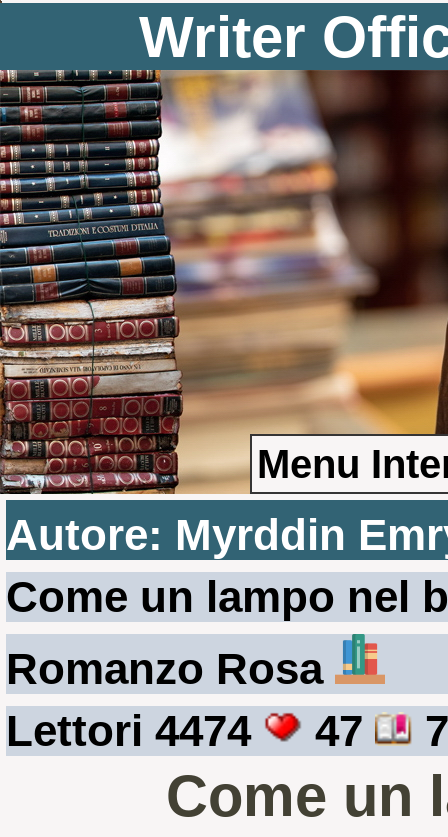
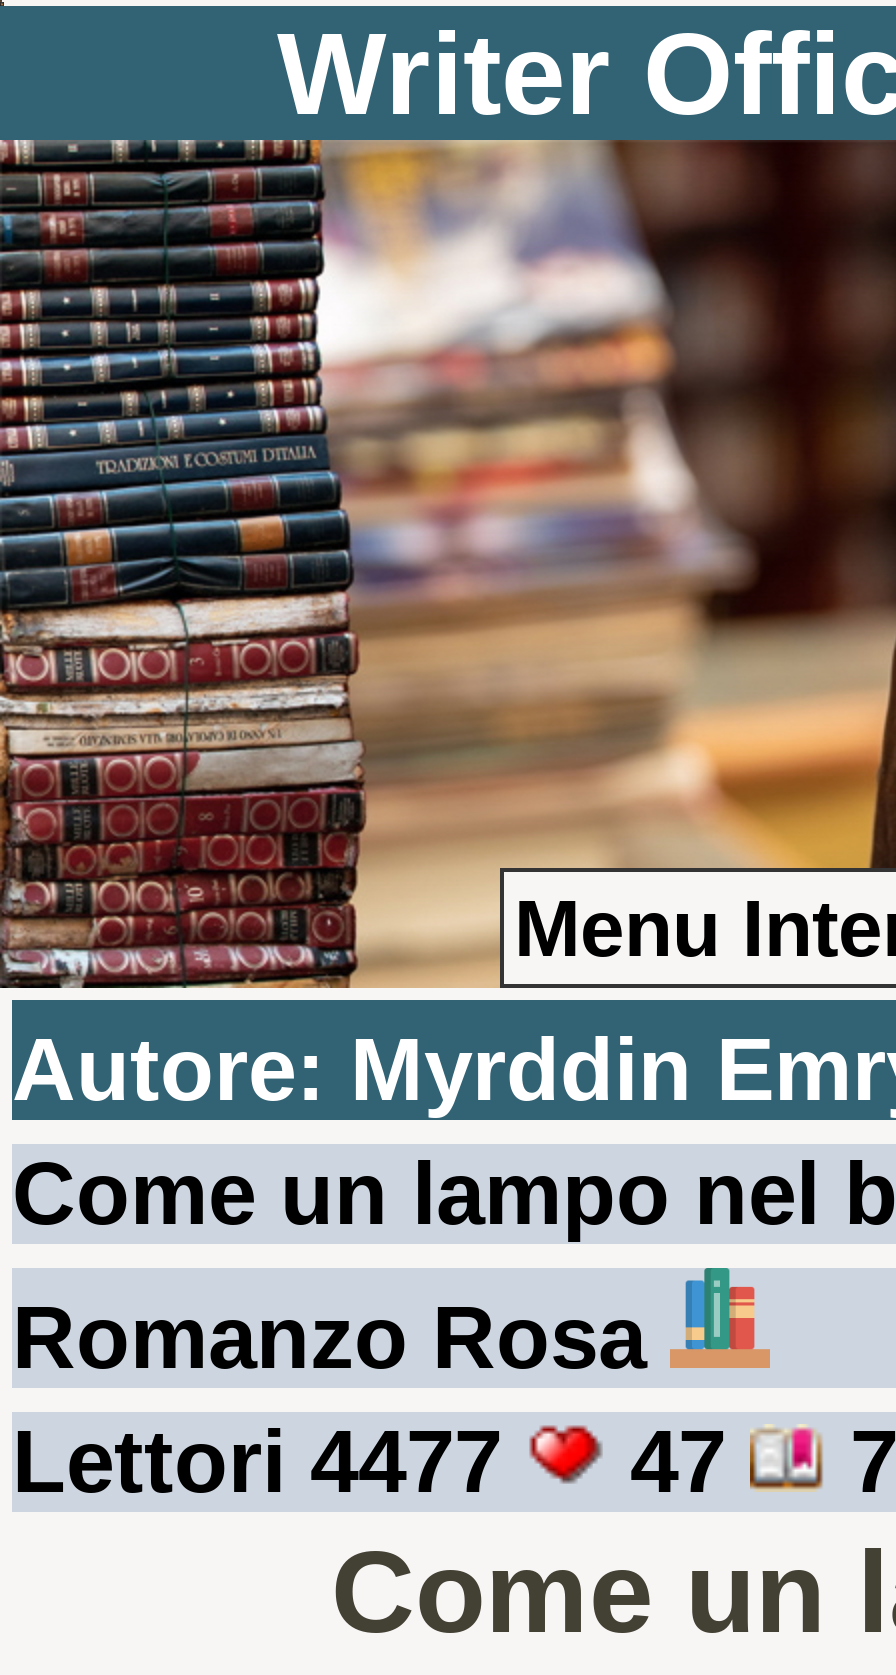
- Lettori 4474
+ Lettori 4477
